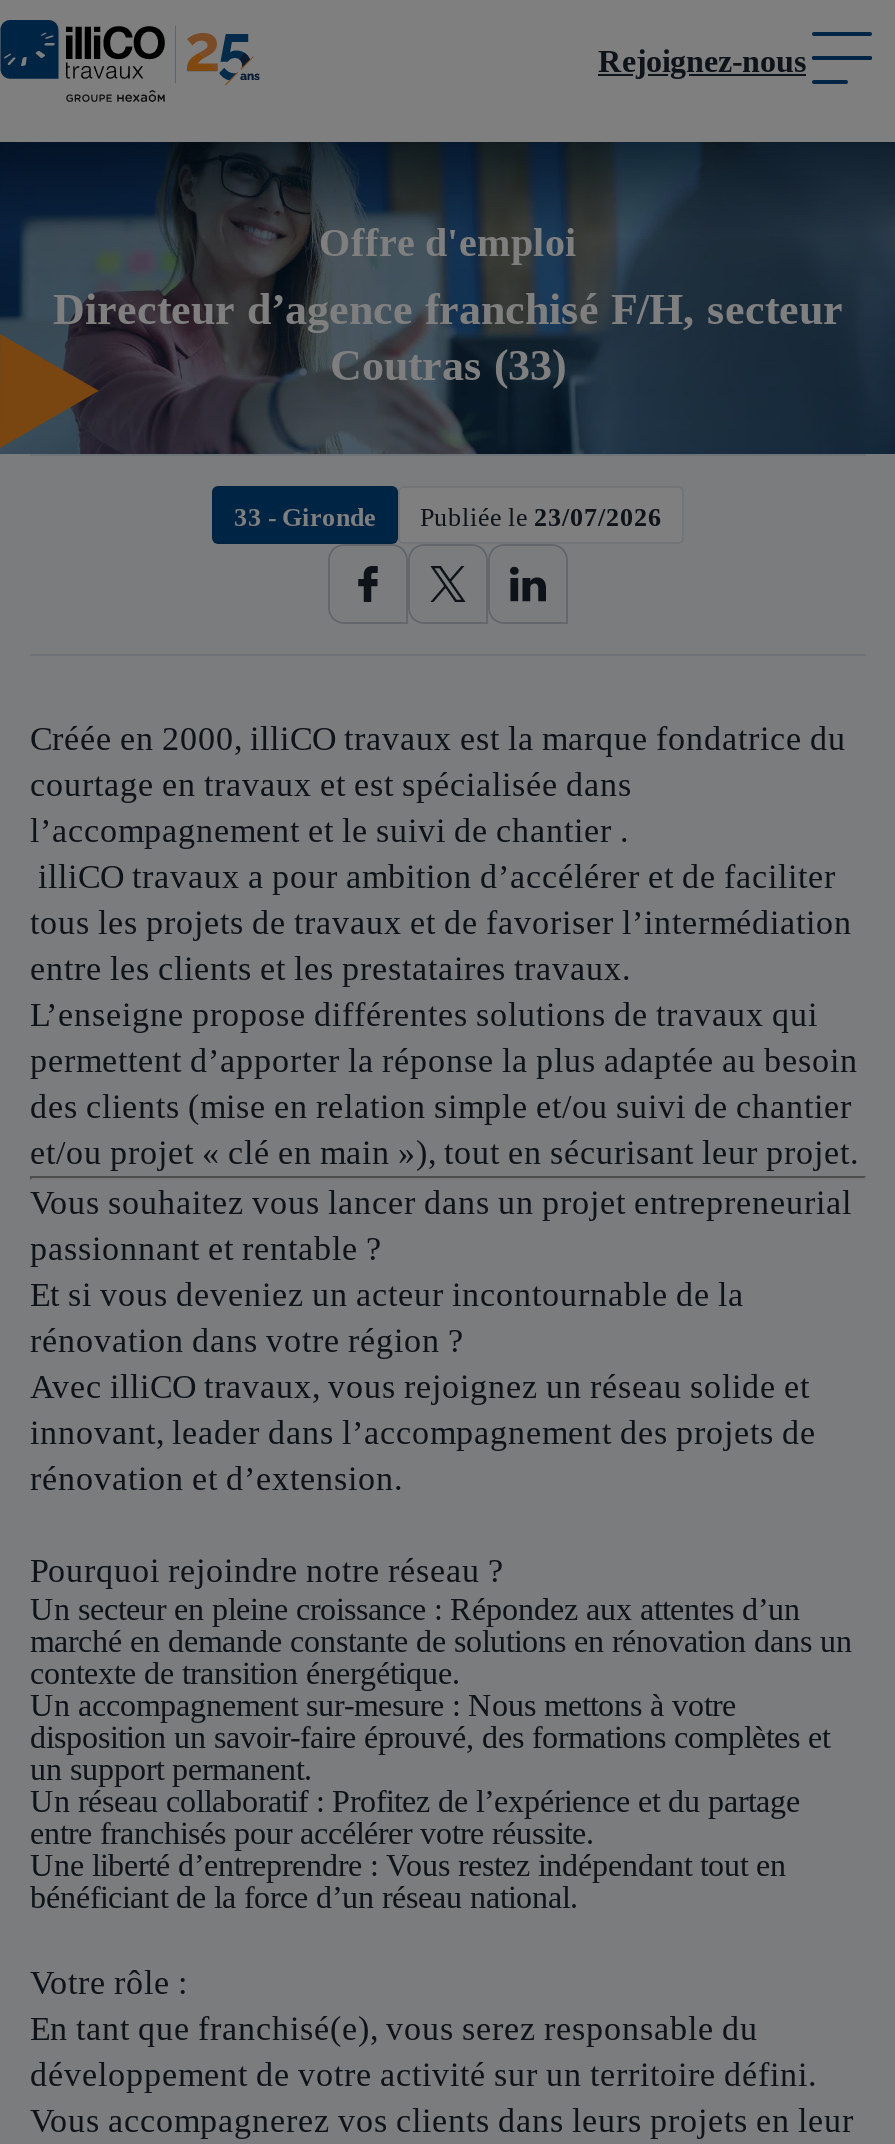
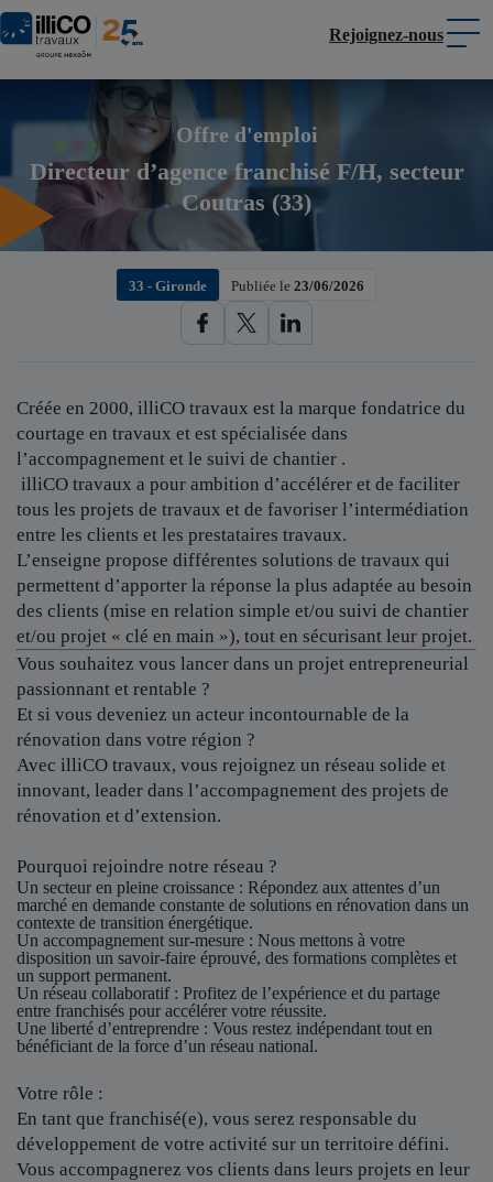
- 33 - Gironde Publiée le 23/07/2026
+ 33 - Gironde Publiée le 23/06/2026
